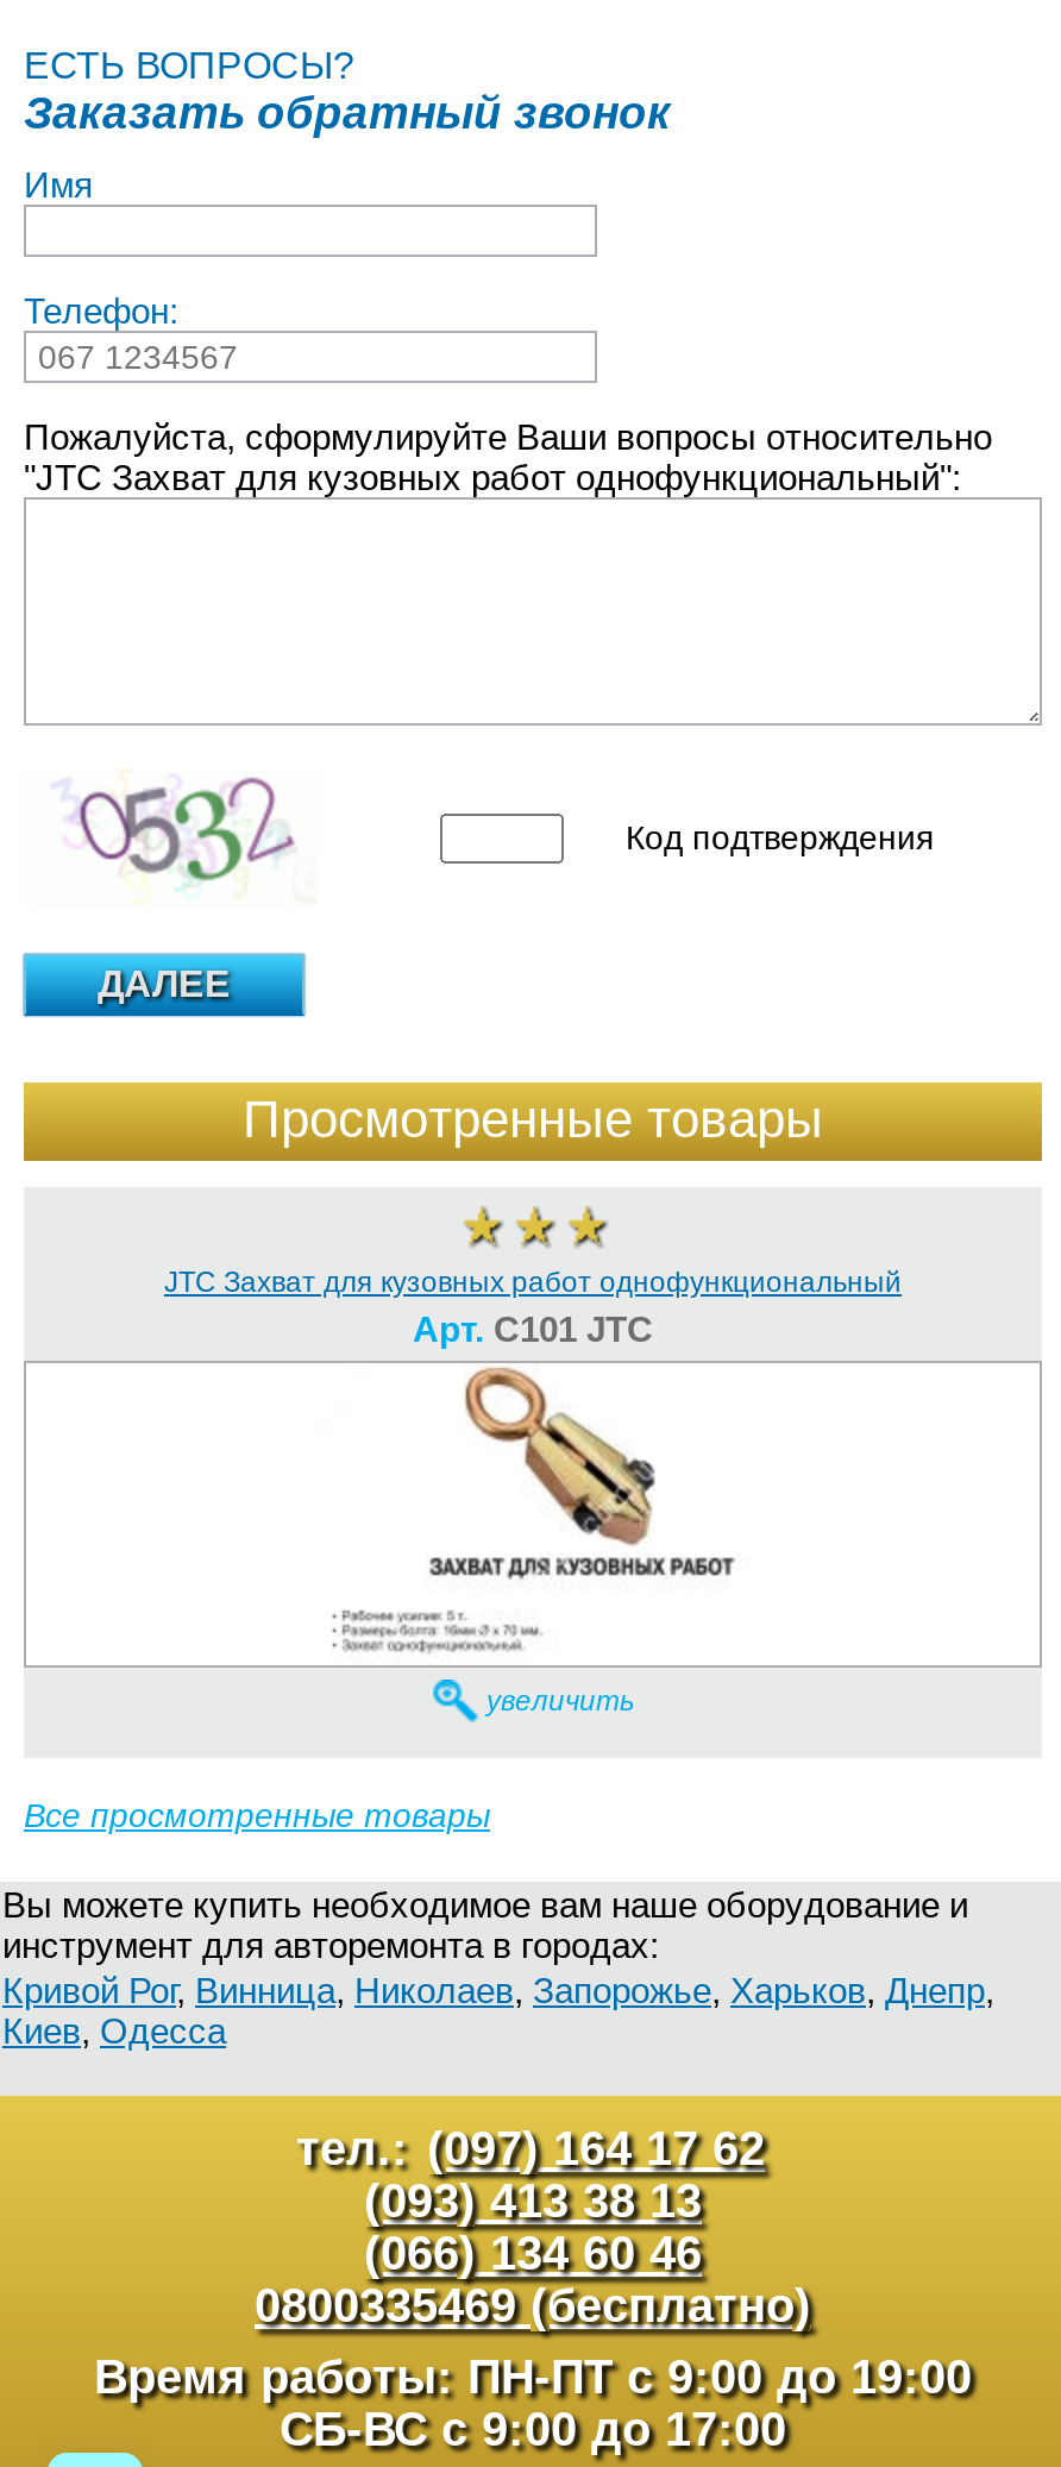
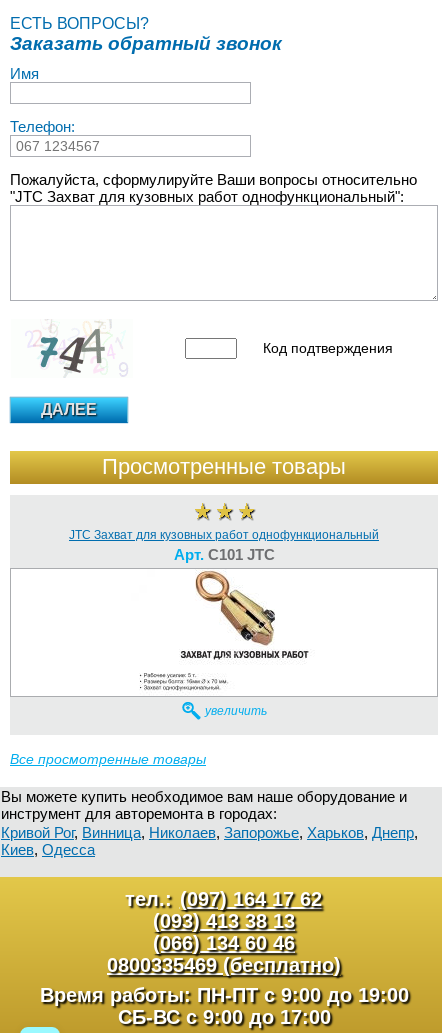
- [image]
+ [image]
